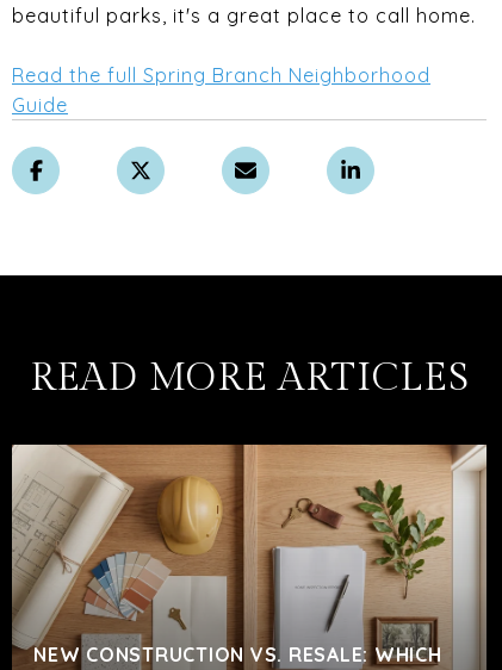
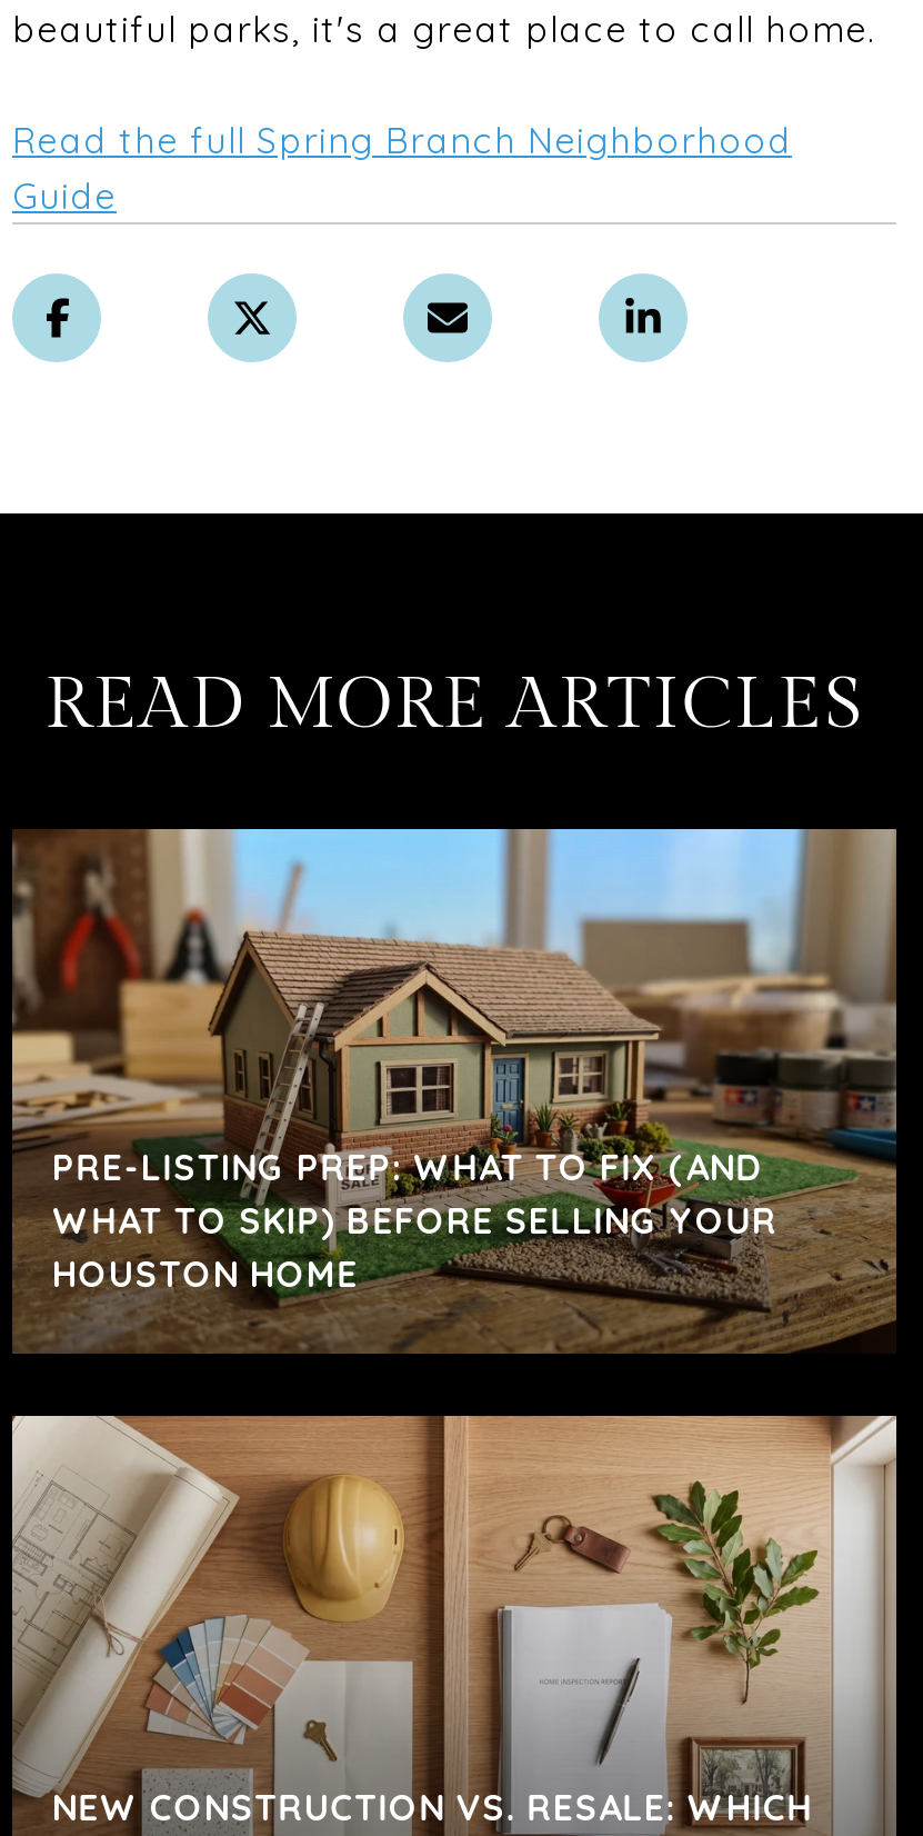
+ [image]
+ PRE-LISTING PREP: WHAT TO FIX (AND
+ WHAT TO SKIP) BEFORE SELLING YOUR
+ HOUSTON HOME
